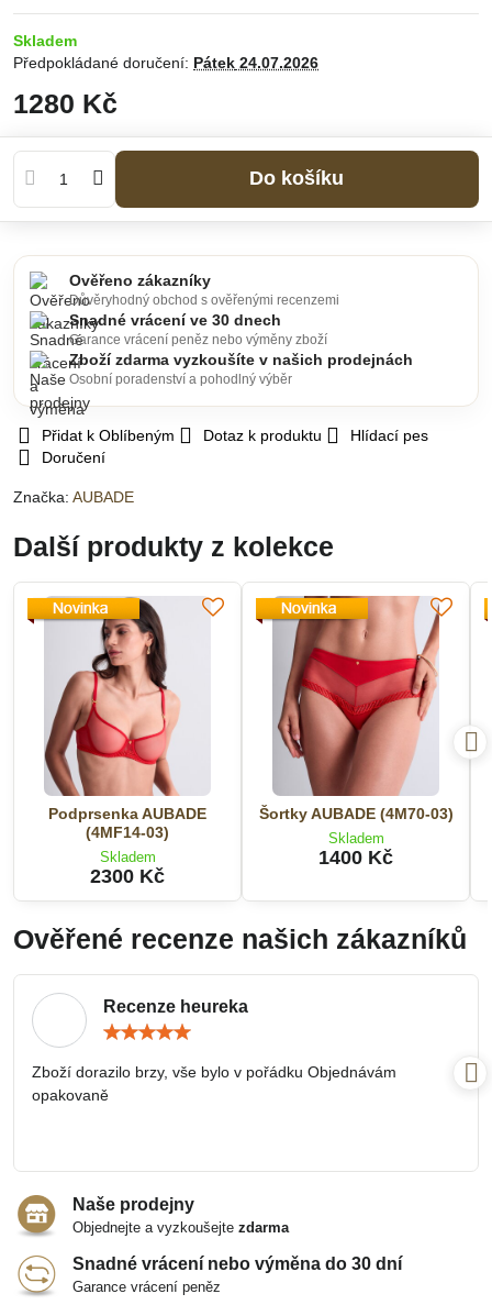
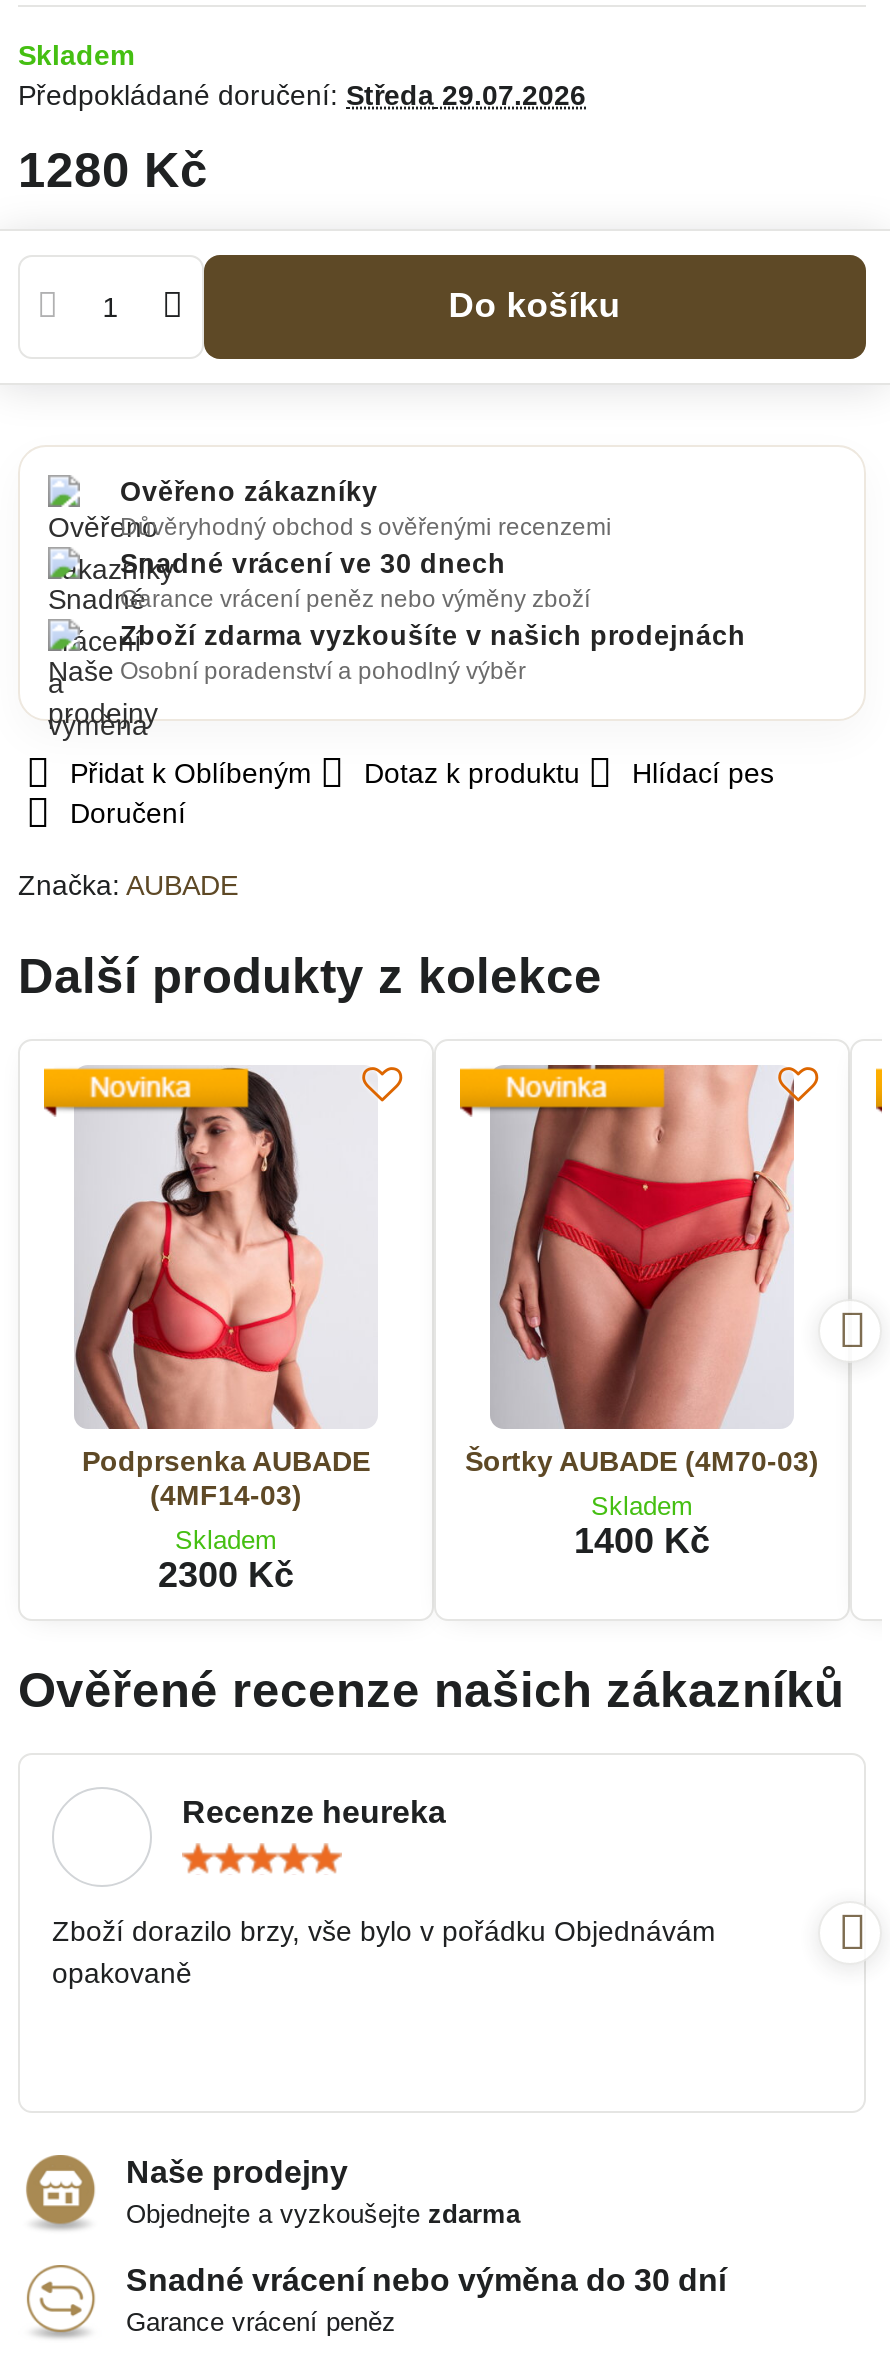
- Předpokládané doručení: Pátek 24.07.2026
+ Předpokládané doručení: Středa 29.07.2026
